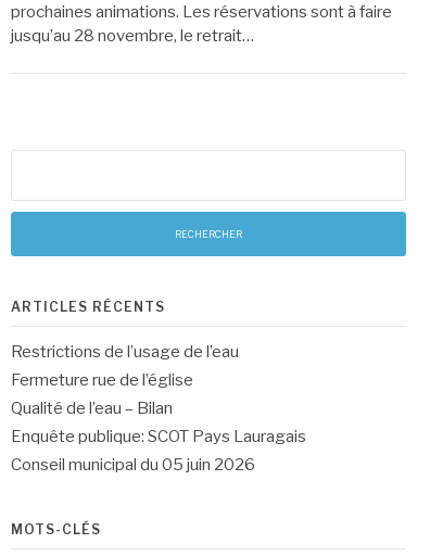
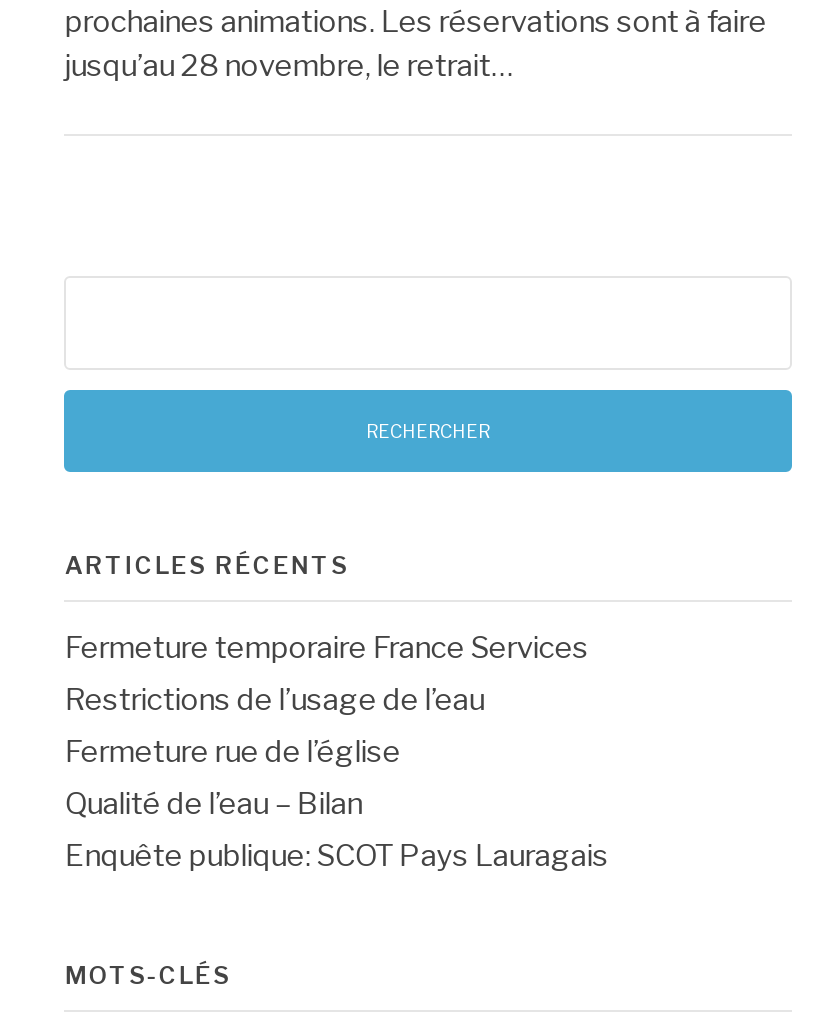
+ Fermeture temporaire France Services

moved down: Restrictions de l’usage de l’eau | Fermeture rue de l’église | Qualité de l’eau – Bilan | Enquête publique: SCOT Pays Lauragais

- Conseil municipal du 05 juin 2026
